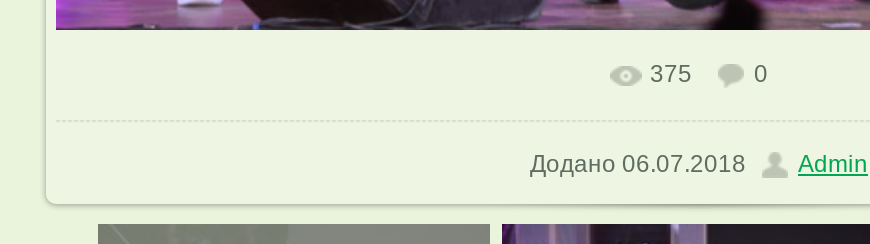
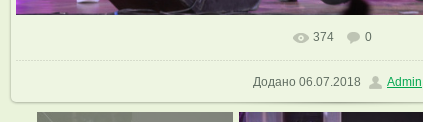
- 375
+ 374
